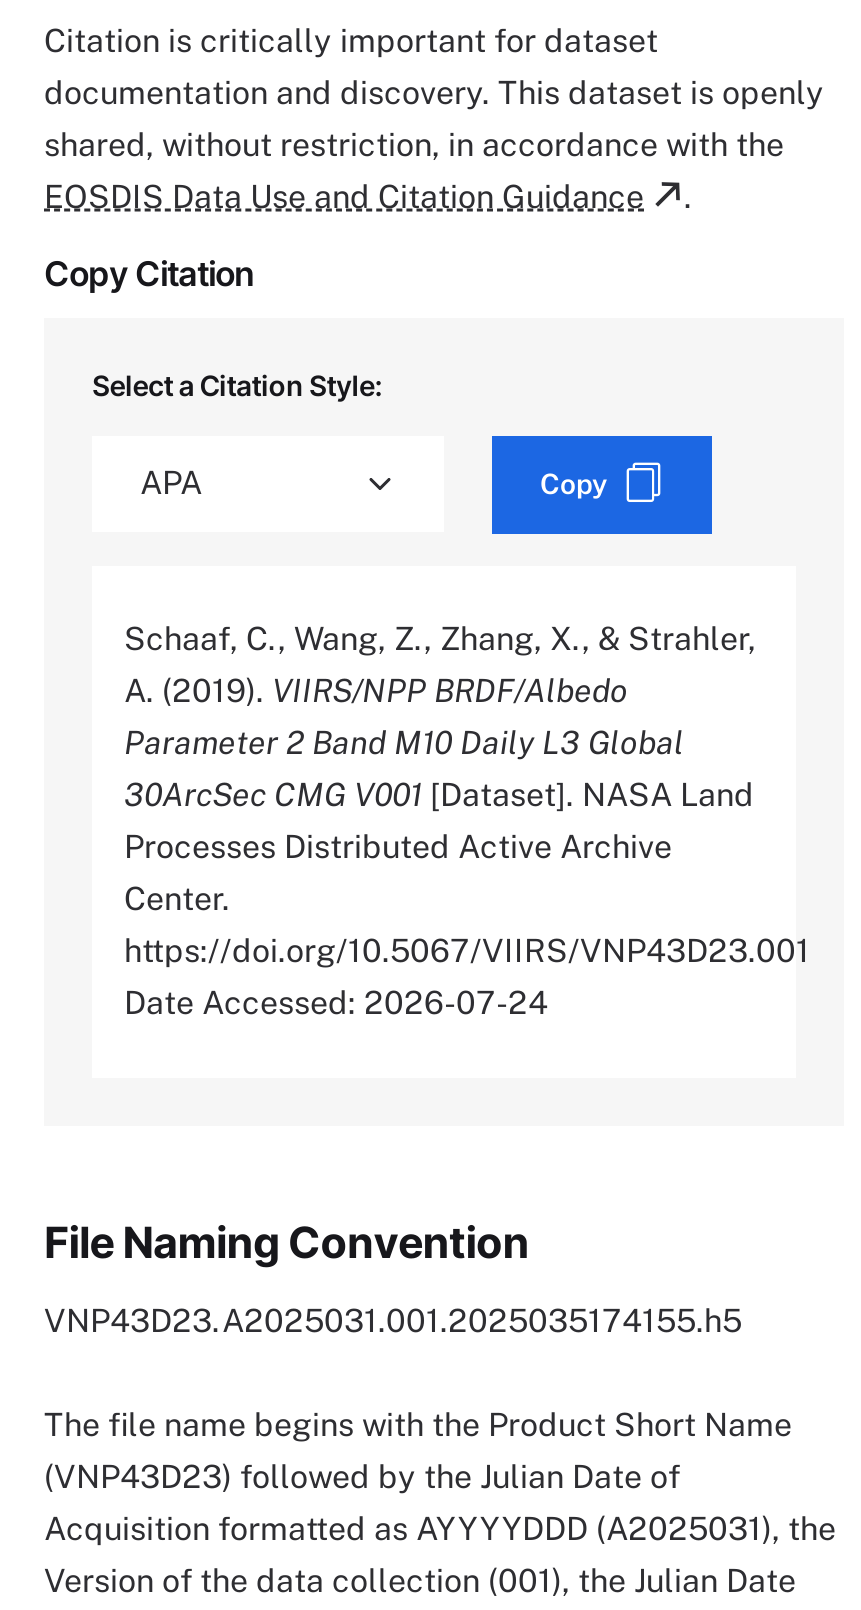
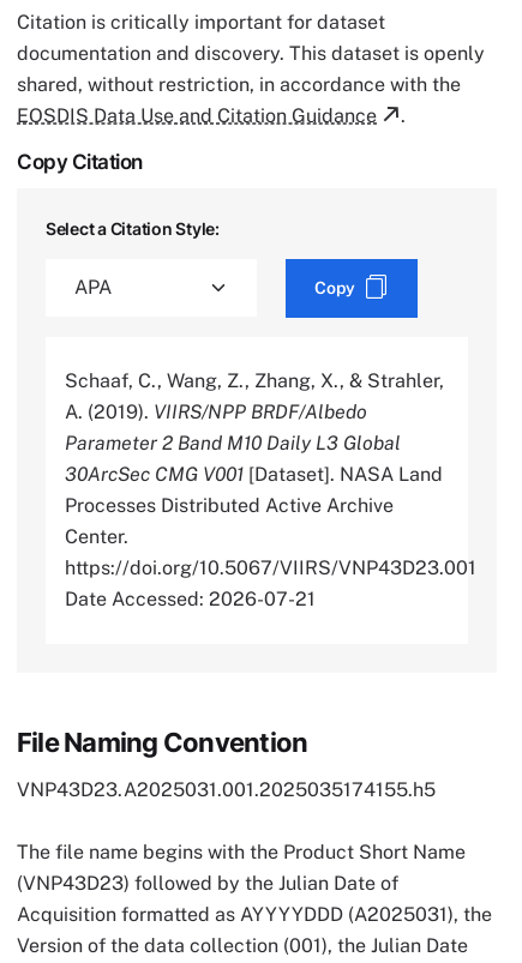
- Date Accessed: 2026-07-24
+ Date Accessed: 2026-07-21
